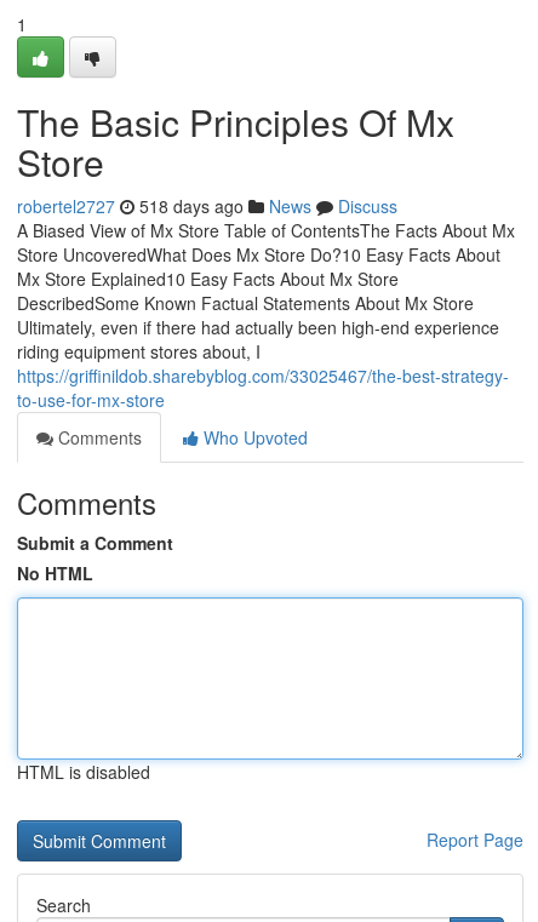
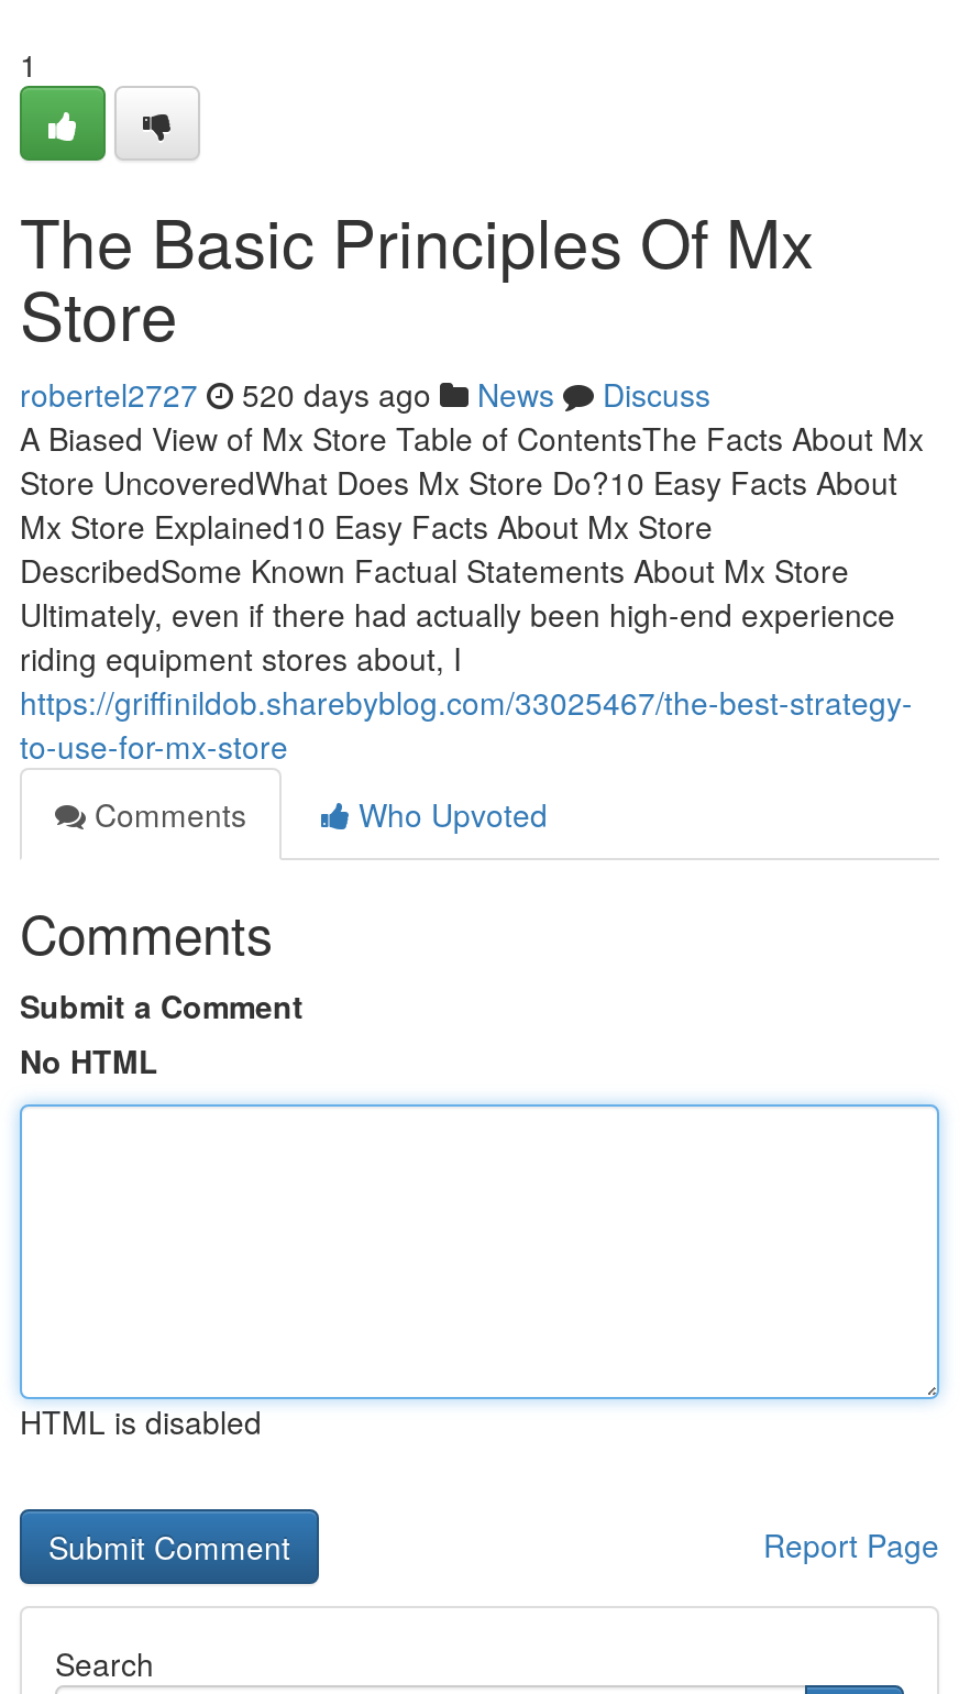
- robertel2727 518 days ago News Discuss
+ robertel2727 520 days ago News Discuss
